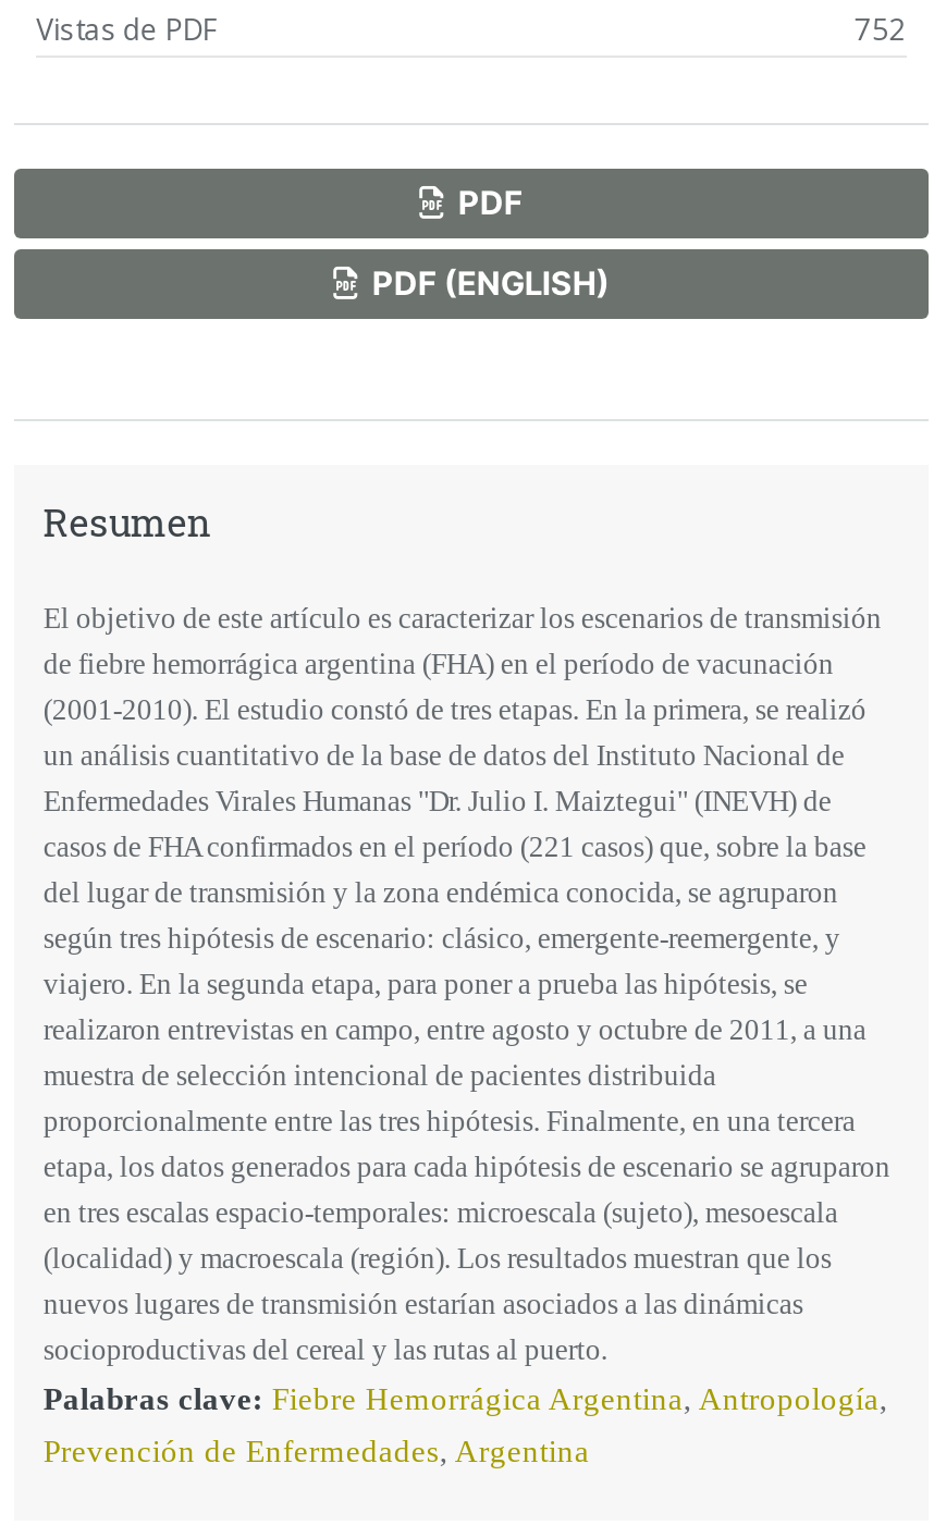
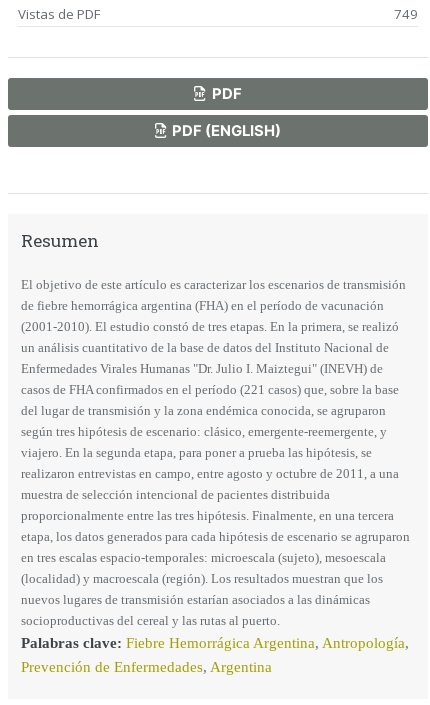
- 752
+ 749
